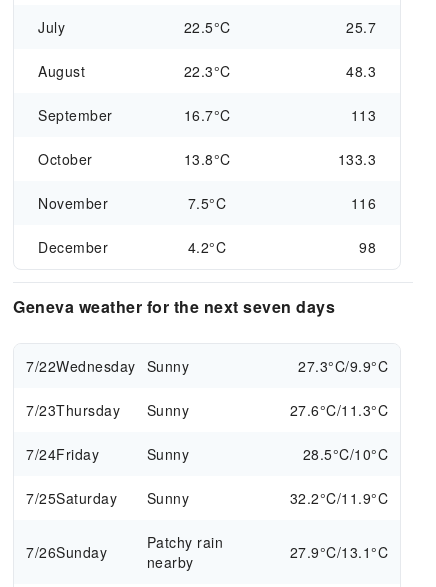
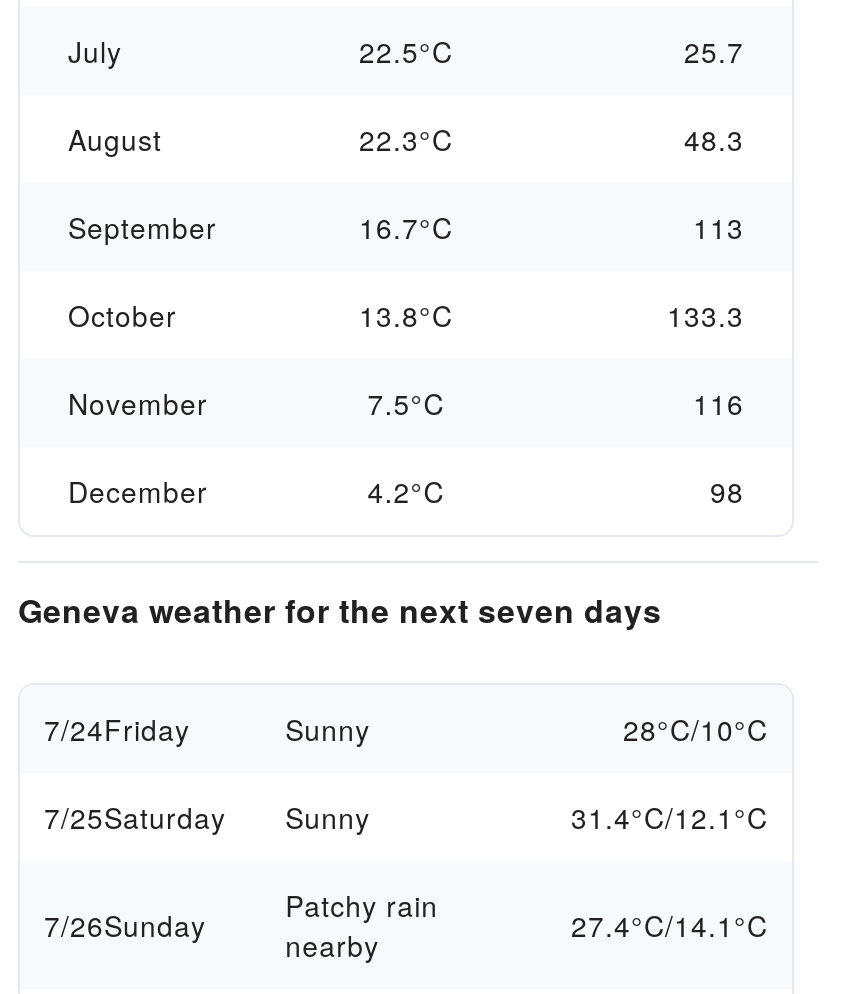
- 7/22Wednesday Sunny
- 27.3°C/9.9°C
- 7/23Thursday
- Sunny
- 27.6°C/11.3°C

- 28.5°C/10°C
+ 28°C/10°C

- 32.2°C/11.9°C
+ 31.4°C/12.1°C

- 27.9°C/13.1°C
+ 27.4°C/14.1°C
